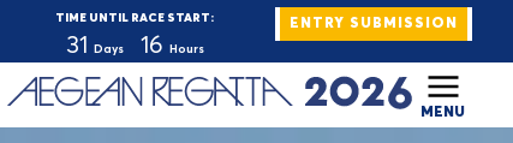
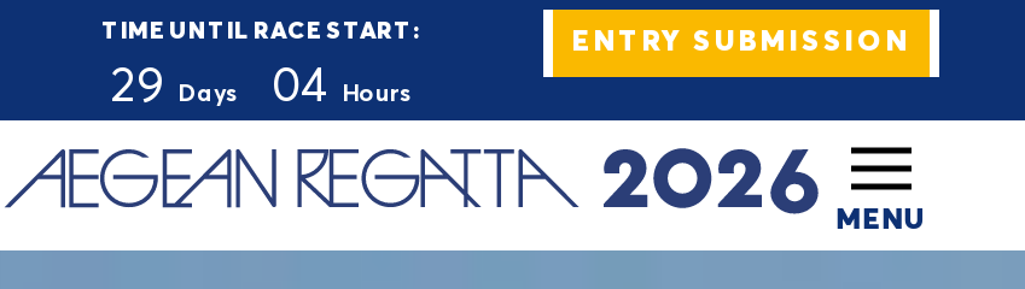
- 31 Days
+ 29 Days

- 16 Hours
+ 04 Hours
